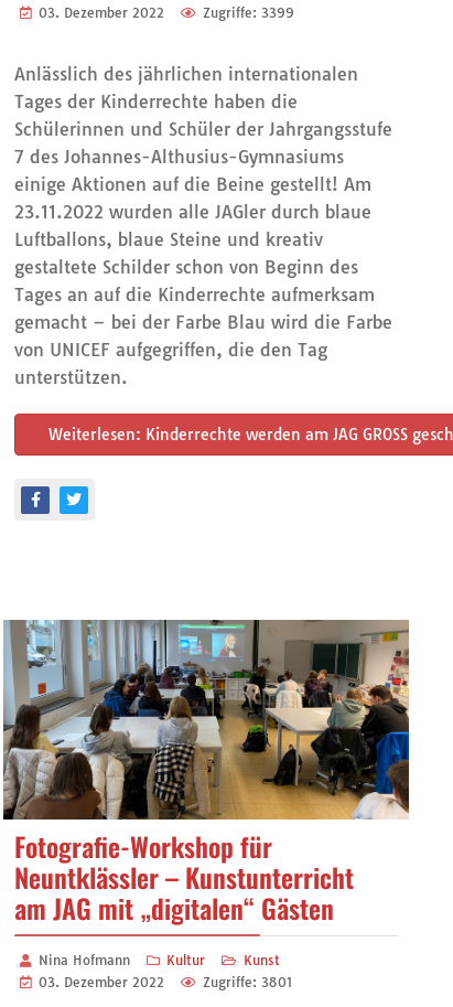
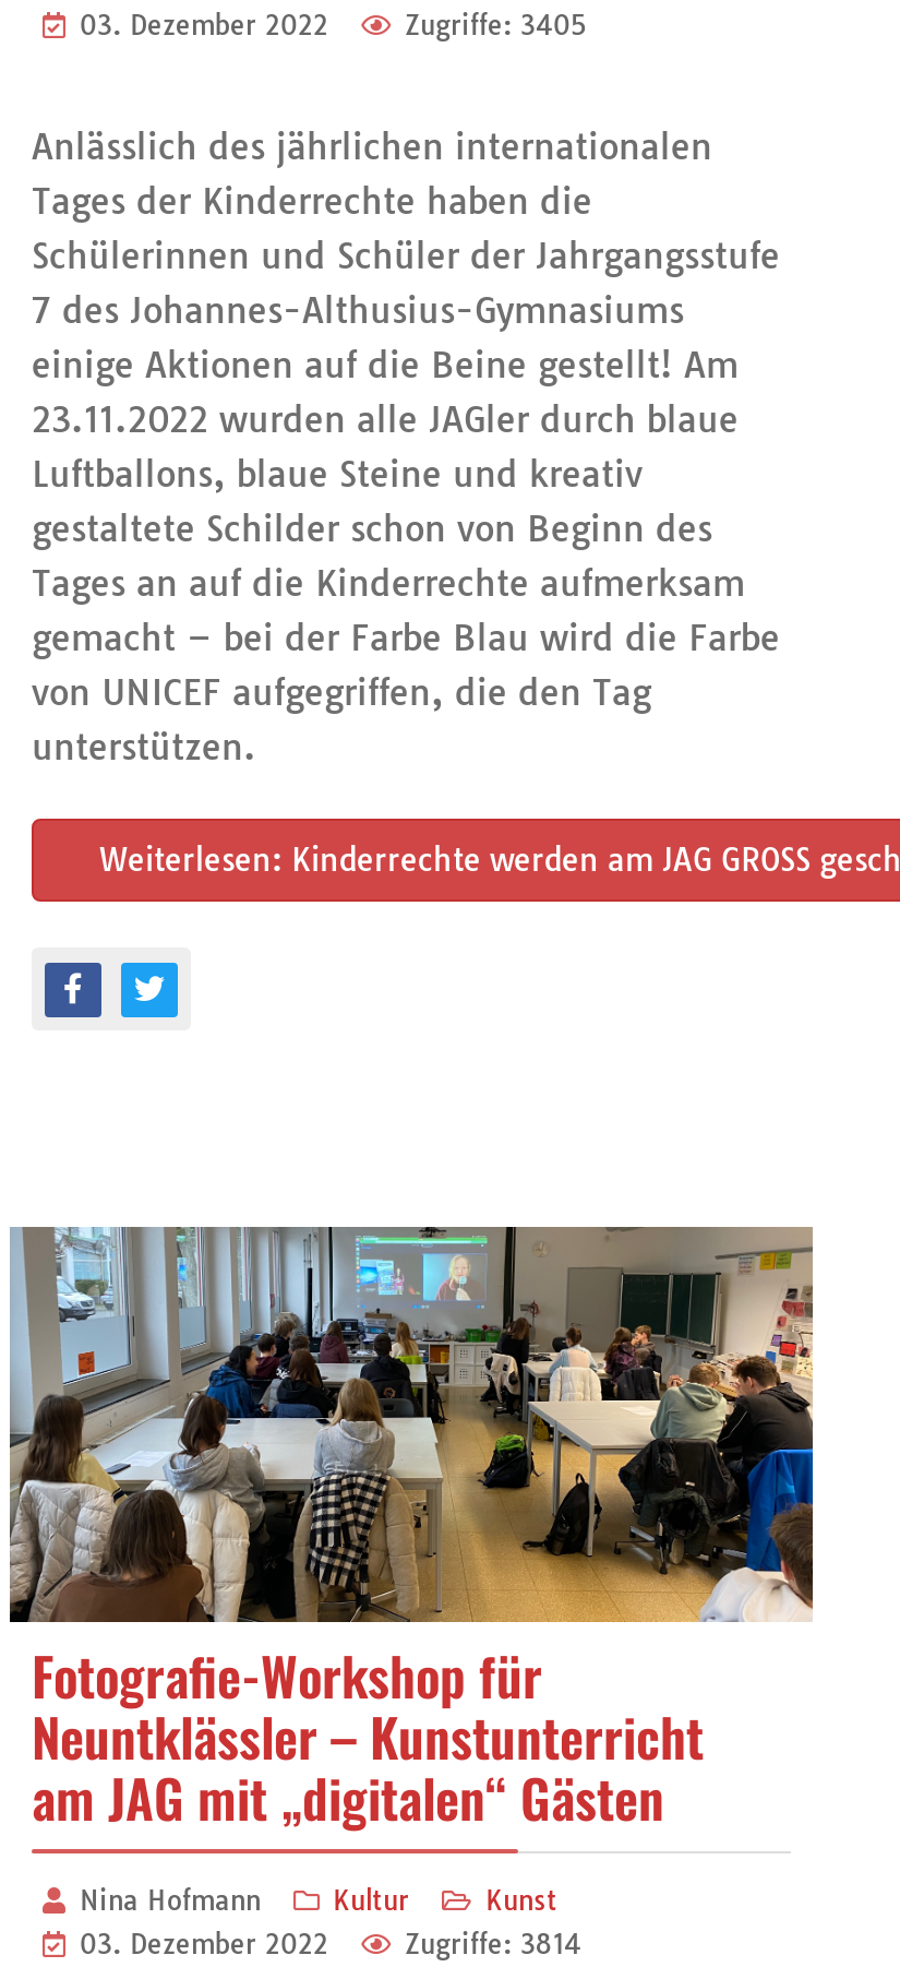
- Zugriffe: 3399
+ Zugriffe: 3405

- Zugriffe: 3801
+ Zugriffe: 3814
